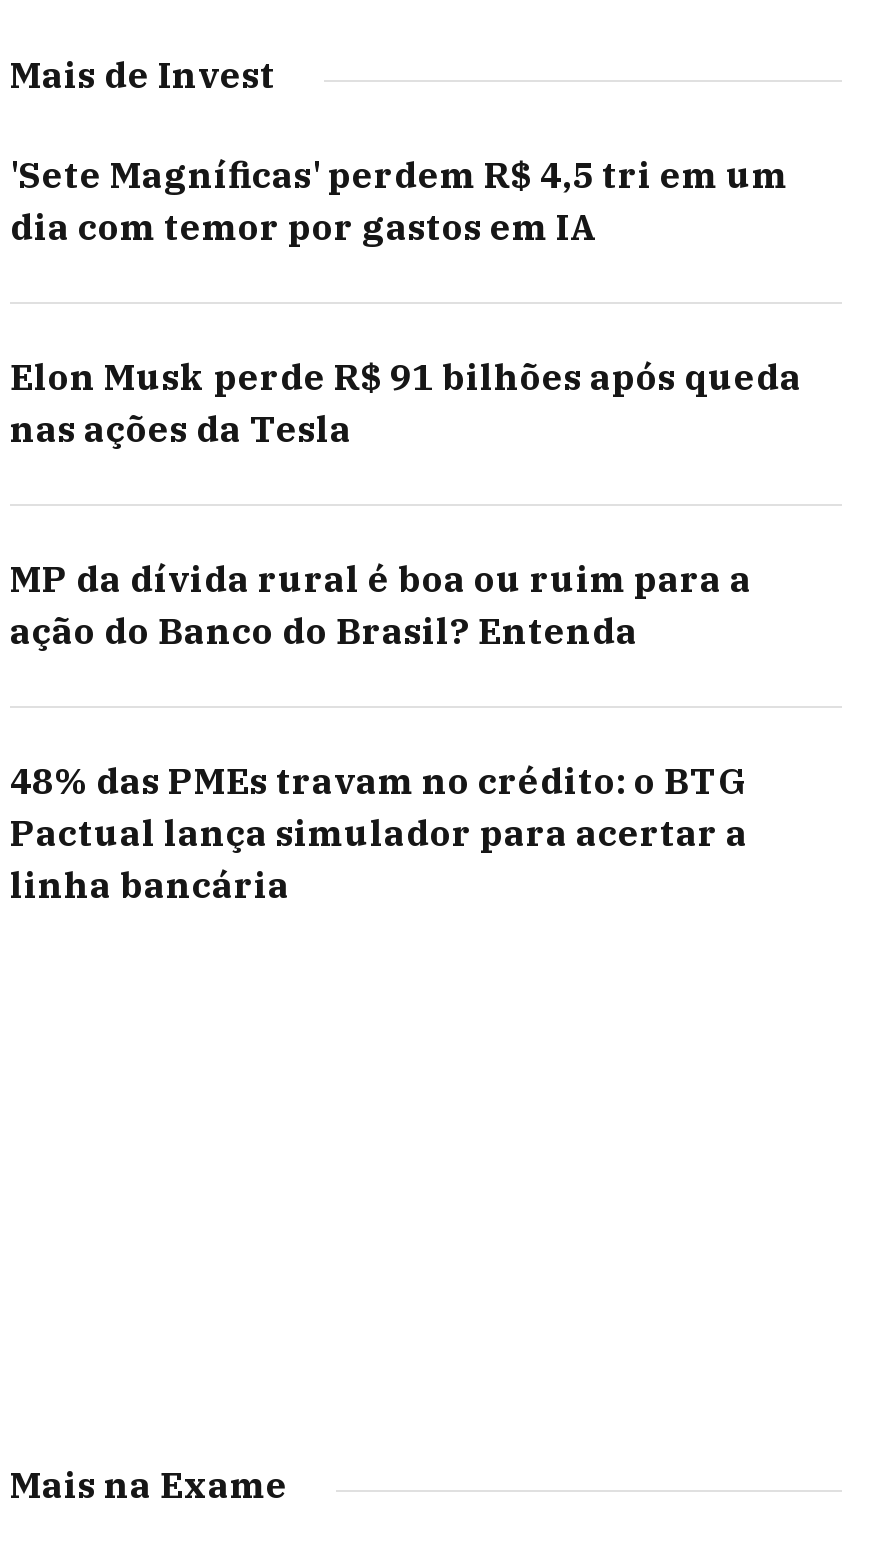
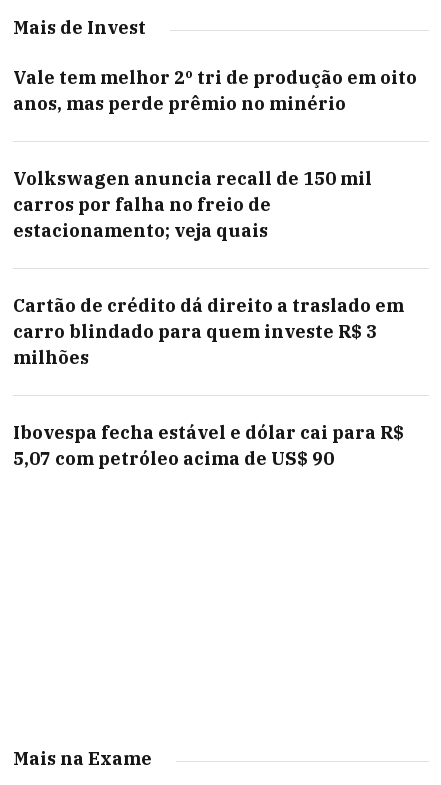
- 'Sete Magníficas' perdem R$ 4,5 tri em um
- dia com temor por gastos em IA
+ Vale tem melhor 2º tri de produção em oito
+ anos, mas perde prêmio no minério

- Elon Musk perde R$ 91 bilhões após queda
- nas ações da Tesla
+ Volkswagen anuncia recall de 150 mil
+ carros por falha no freio de
+ estacionamento; veja quais

- MP da dívida rural é boa ou ruim para a
- ação do Banco do Brasil? Entenda
+ Cartão de crédito dá direito a traslado em
+ carro blindado para quem investe R$ 3
+ milhões

- 48% das PMEs travam no crédito: o BTG
- Pactual lança simulador para acertar a
- linha bancária
+ Ibovespa fecha estável e dólar cai para R$
+ 5,07 com petróleo acima de US$ 90
